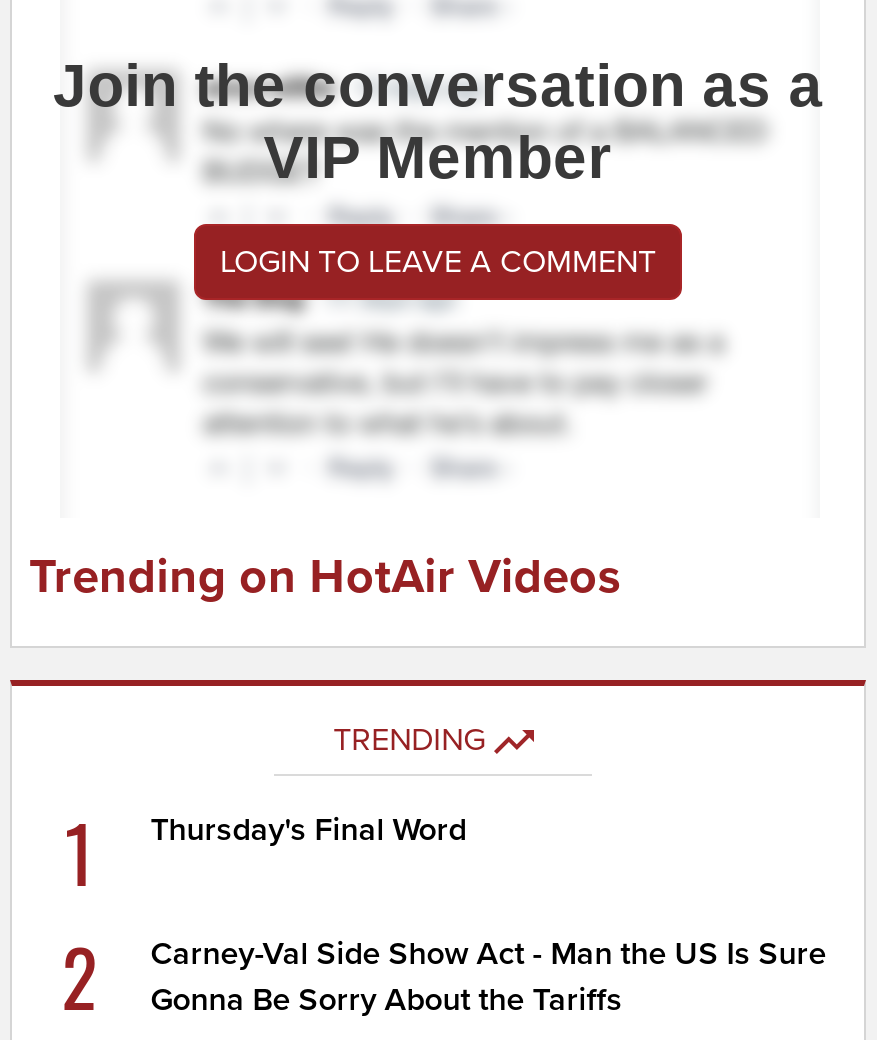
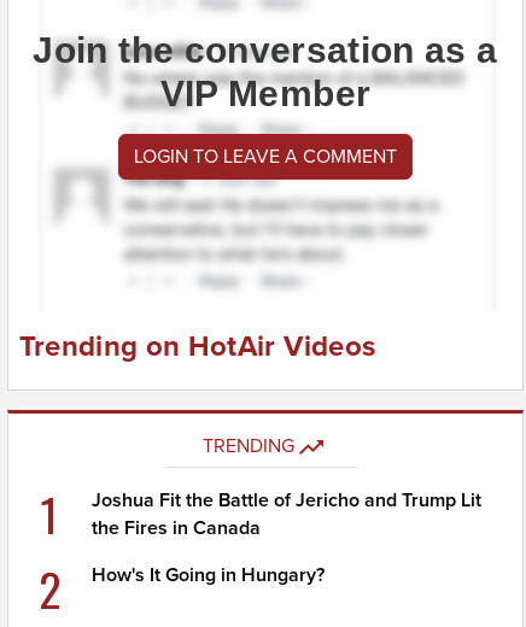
- Thursday's Final Word
+ Joshua Fit the Battle of Jericho and Trump Lit
+ the Fires in Canada

- Carney-Val Side Show Act - Man the US Is Sure
- Gonna Be Sorry About the Tariffs
+ How's It Going in Hungary?
